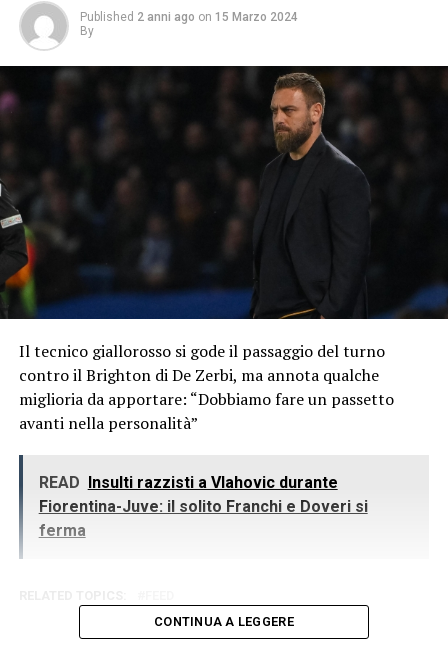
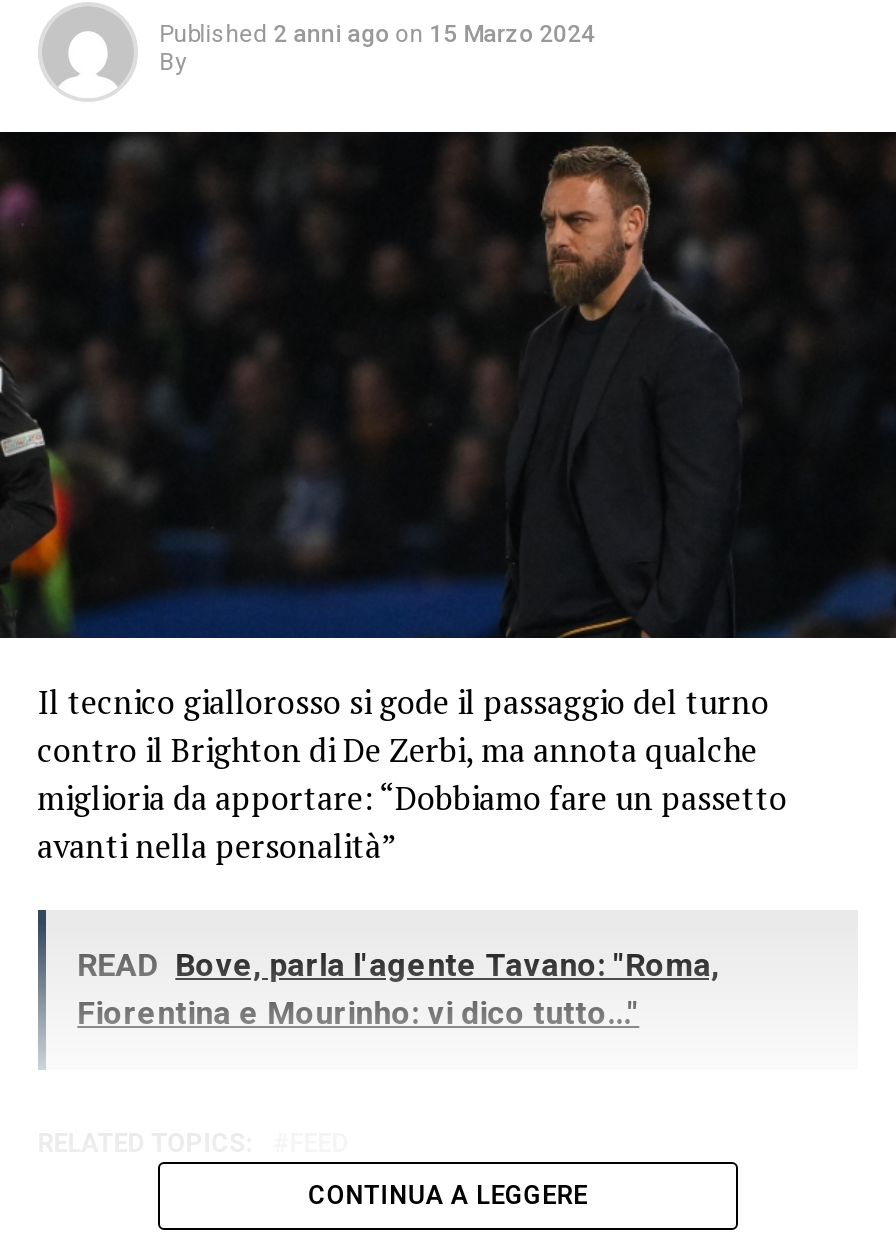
- READ Insulti razzisti a Vlahovic durante
- Fiorentina-Juve: il solito Franchi e Doveri si
- ferma
+ READ Bove, parla l'agente Tavano: "Roma,
+ Fiorentina e Mourinho: vi dico tutto..."
